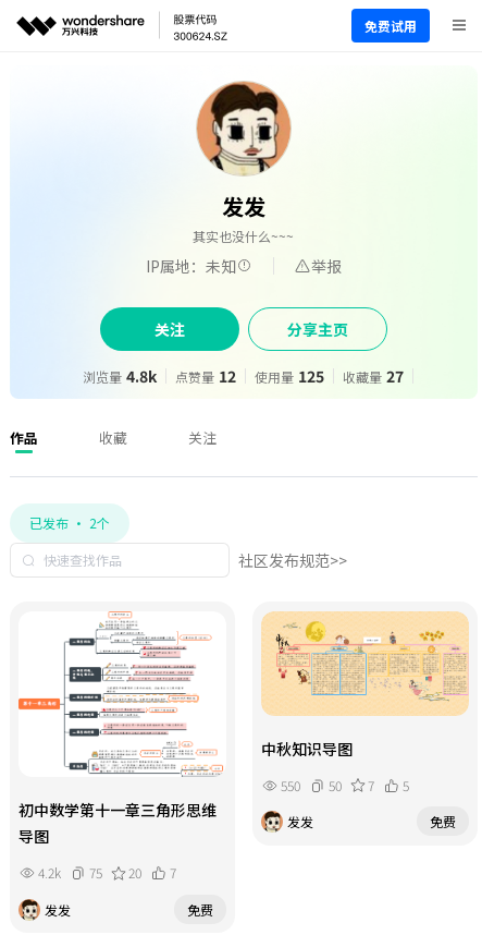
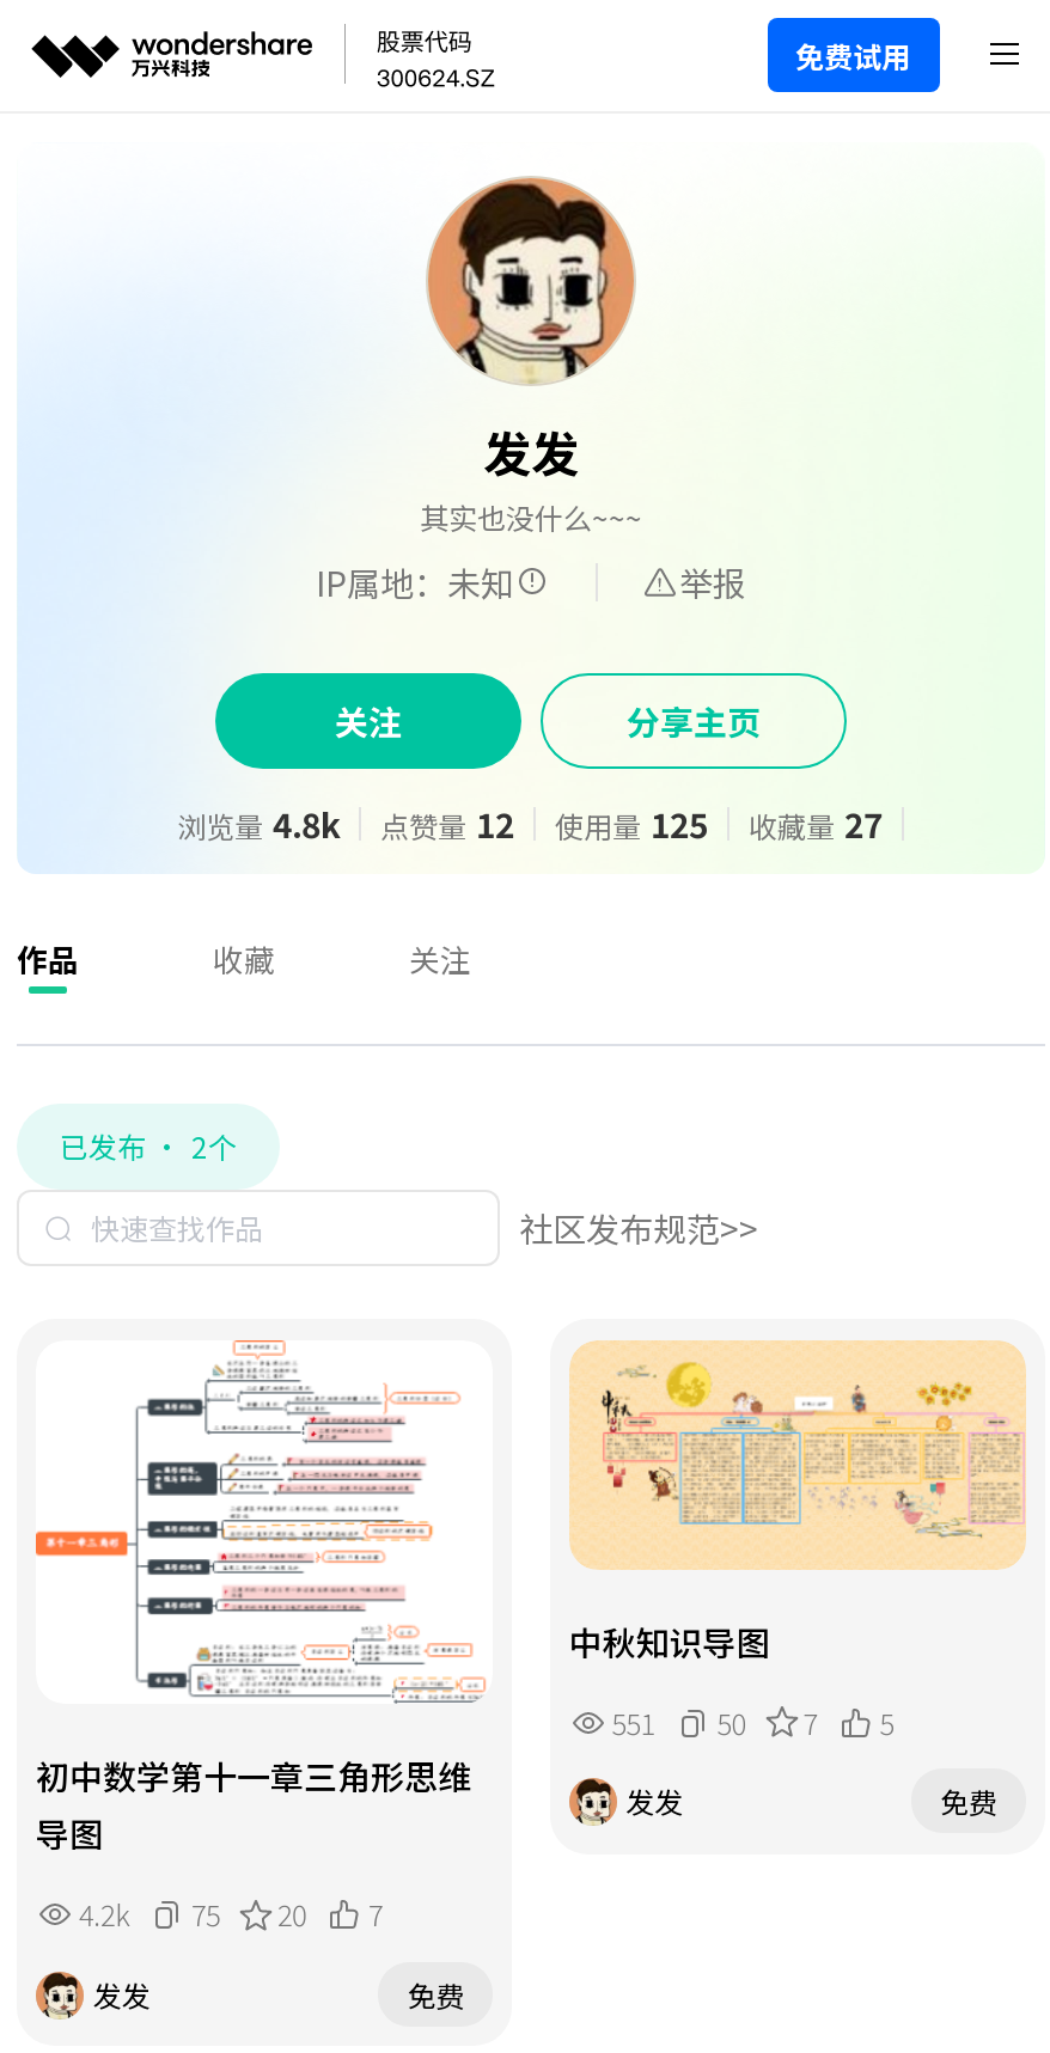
- 550 50 7 5
+ 551 50 7 5
